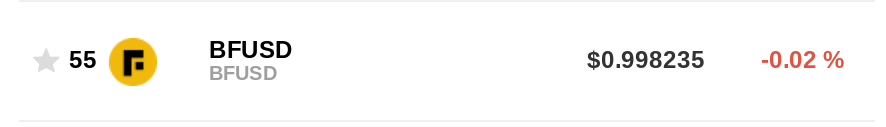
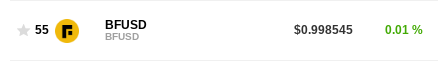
- $0.998235
+ $0.998545

- -0.02 %
+ 0.01 %
